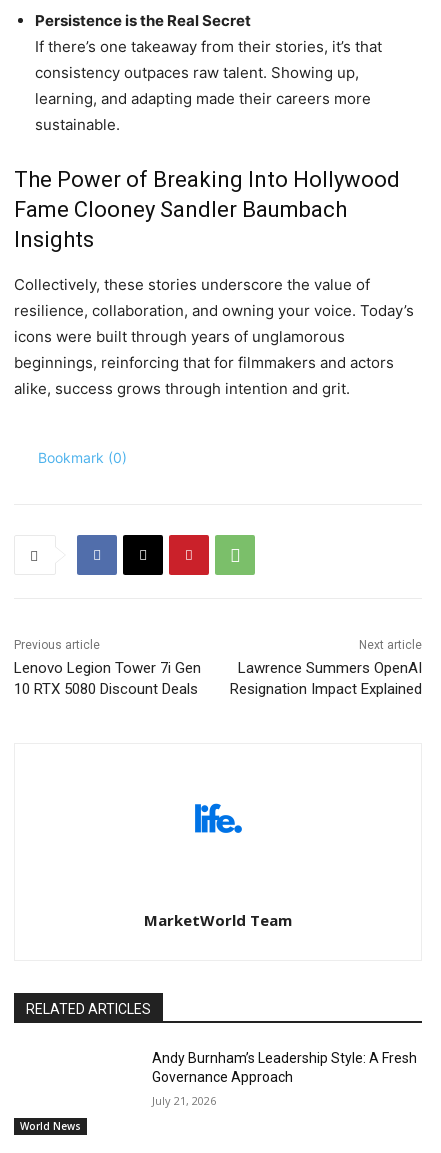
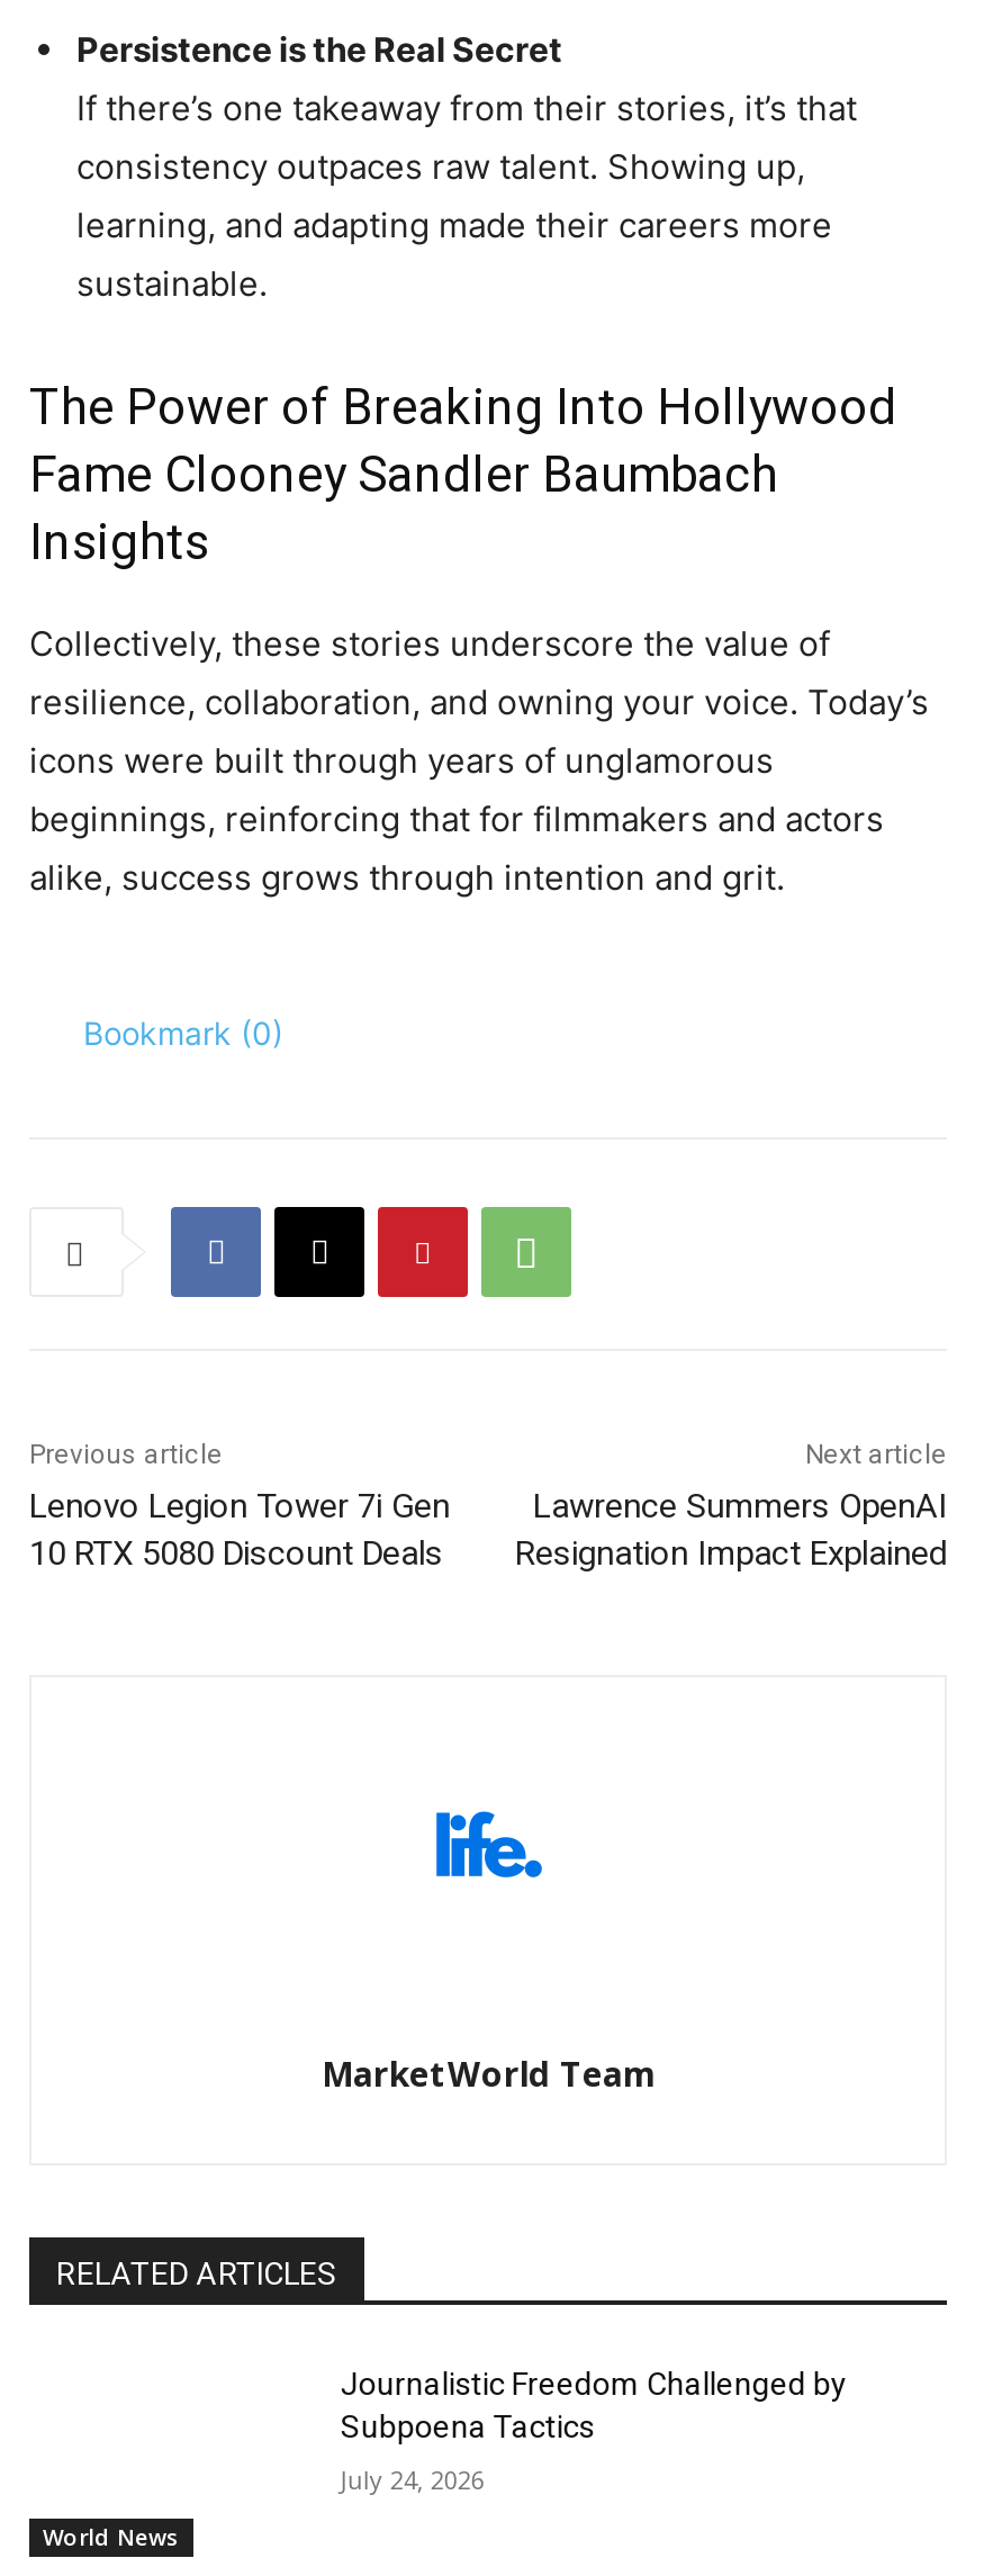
- Andy Burnham’s Leadership Style: A Fresh
- Governance Approach
+ Journalistic Freedom Challenged by
+ Subpoena Tactics

- July 21, 2026
+ July 24, 2026
